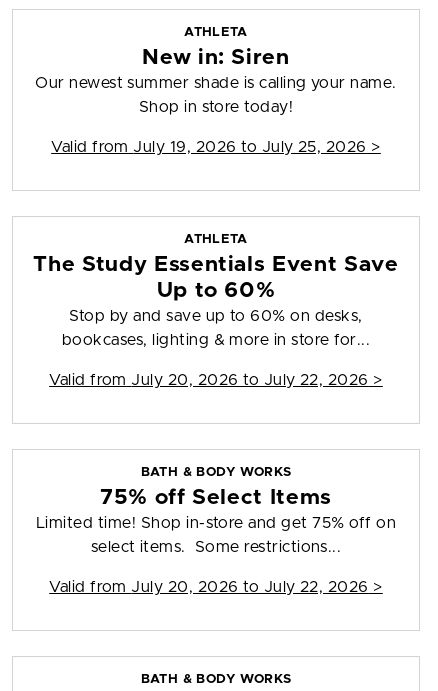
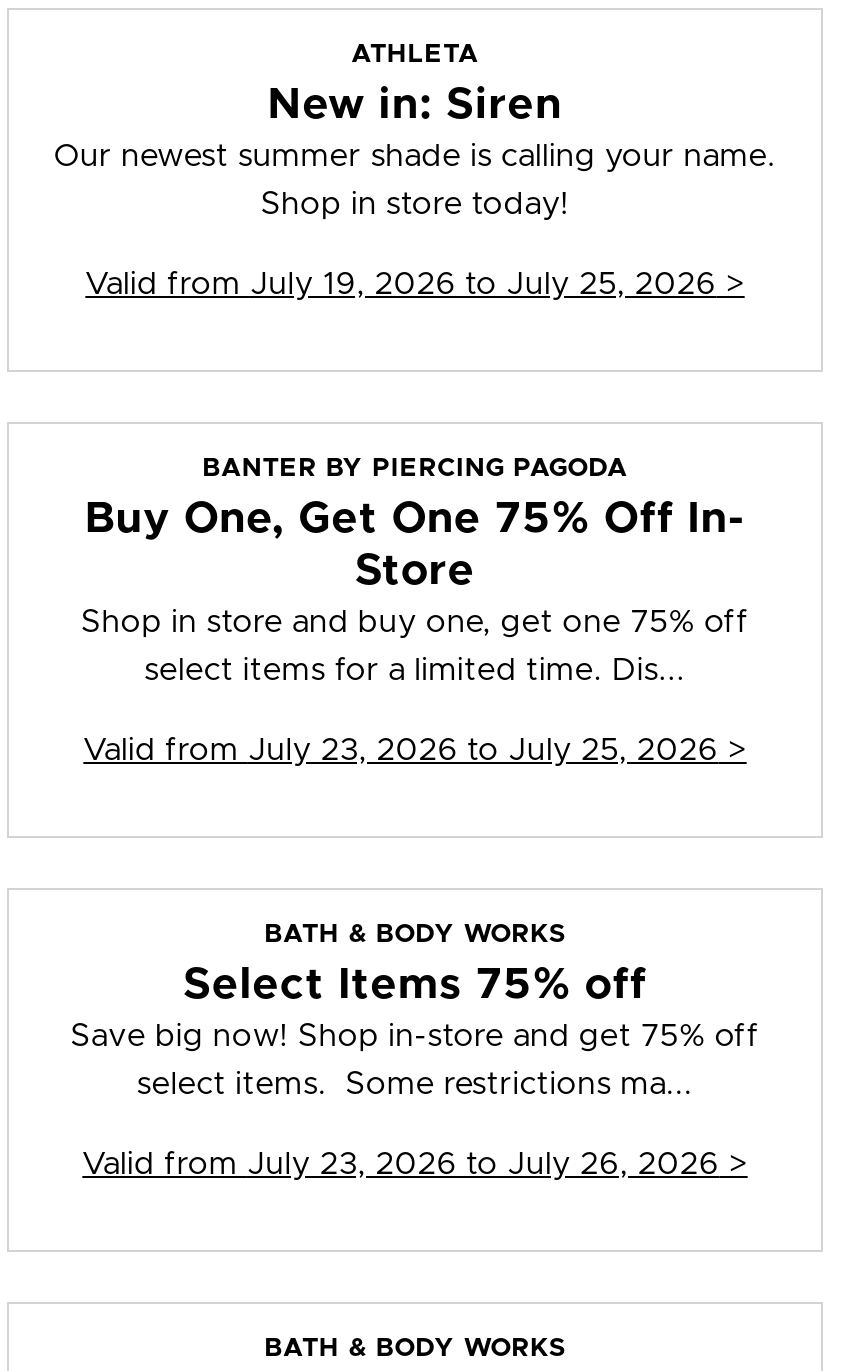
- ATHLETA
- The Study Essentials Event Save
- Up to 60%
- Stop by and save up to 60% on desks,
+ BANTER BY PIERCING PAGODA
+ Buy One, Get One 75% Off In-
+ Store
+ Shop in store and buy one, get one 75% off

- bookcases, lighting & more in store for...
+ select items for a limited time. Dis...

- Valid from July 20, 2026 to July 22, 2026 >
+ Valid from July 23, 2026 to July 25, 2026 >

- 75% off Select Items
- Limited time! Shop in-store and get 75% off on
+ Select Items 75% off
+ Save big now! Shop in-store and get 75% off

- select items. Some restrictions...
+ select items. Some restrictions ma...

- Valid from July 20, 2026 to July 22, 2026 >
+ Valid from July 23, 2026 to July 26, 2026 >
